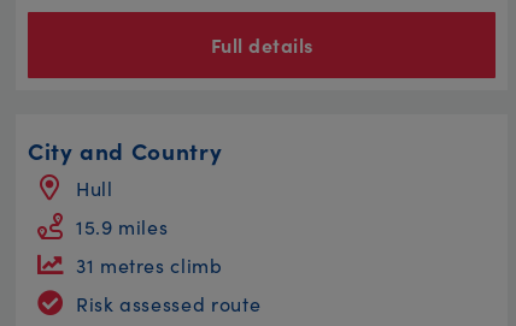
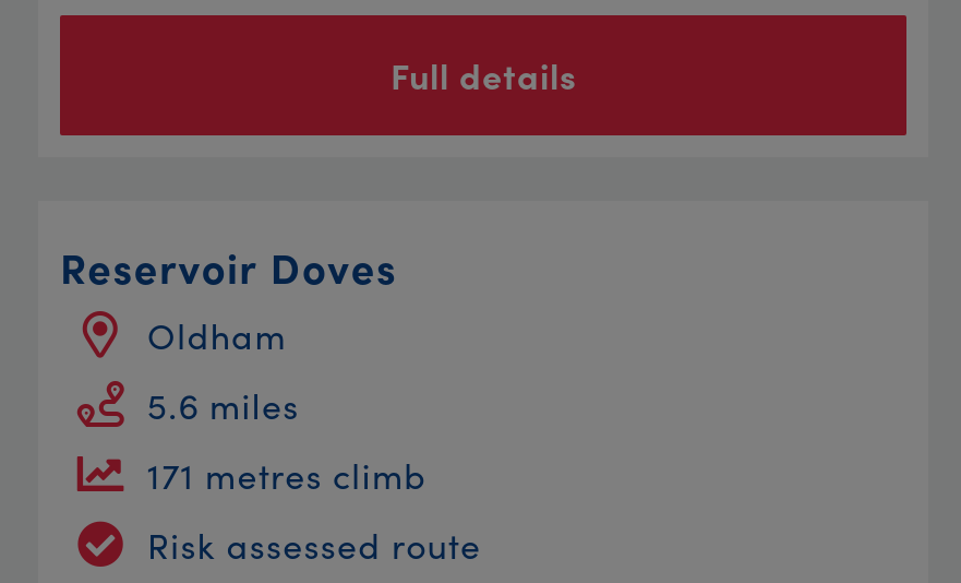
- City and Country
- Hull
+ Reservoir Doves
+ Oldham

- 15.9 miles
+ 5.6 miles

- 31 metres climb
+ 171 metres climb
